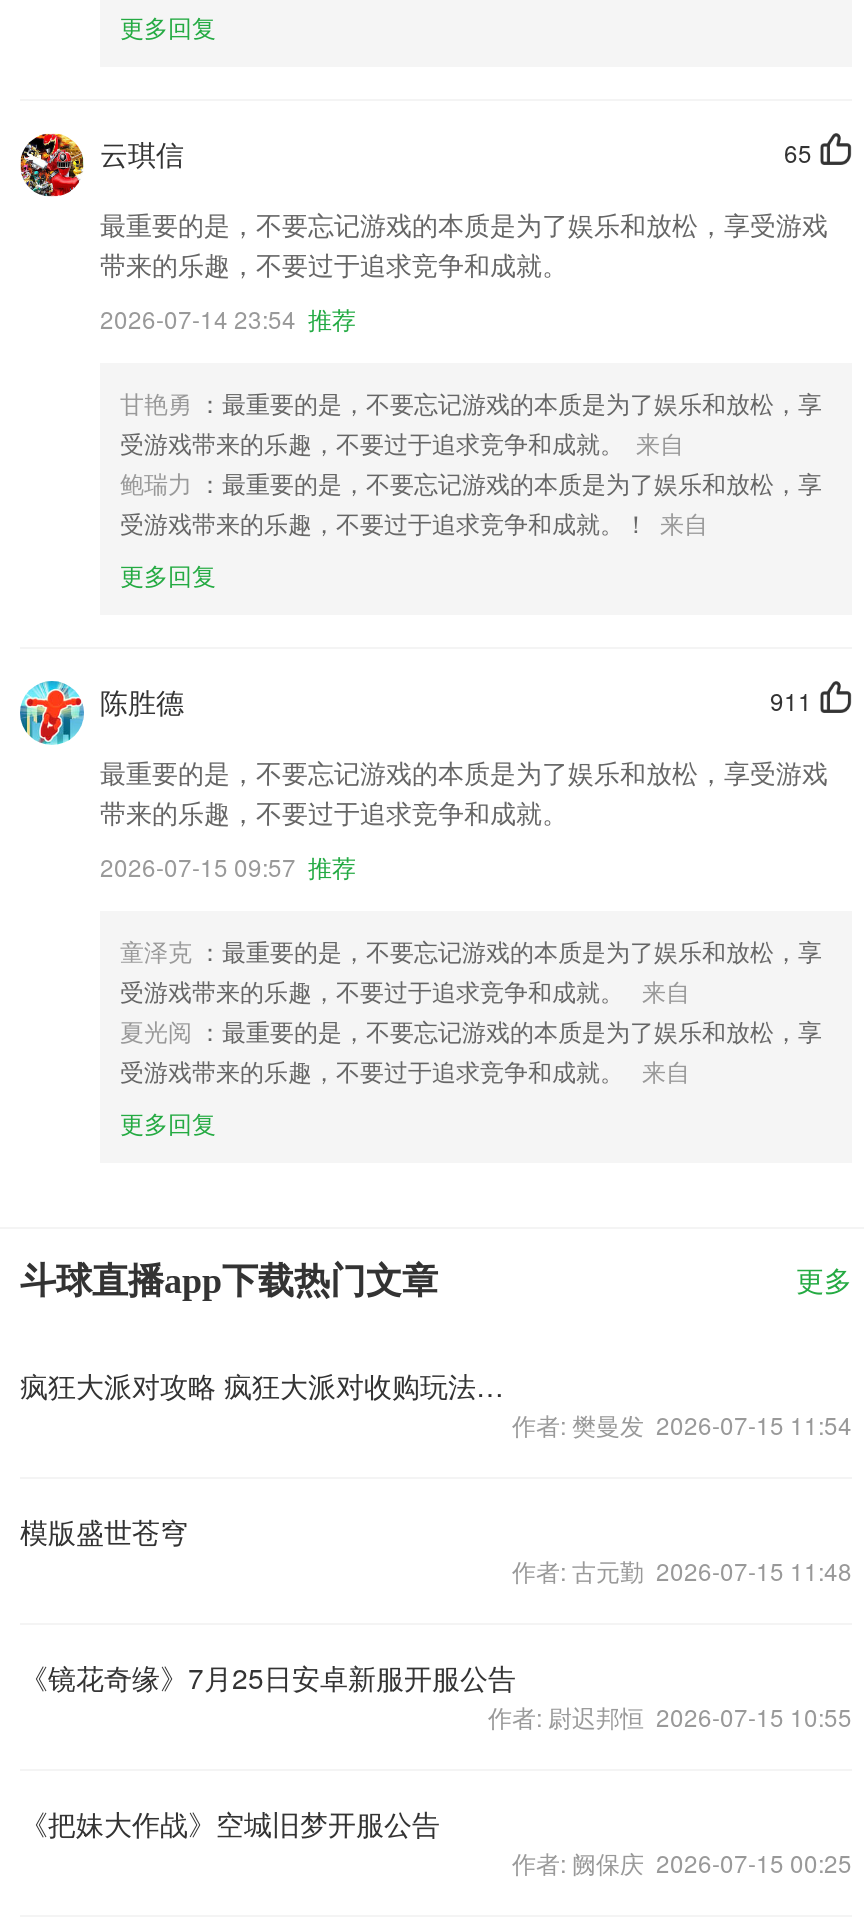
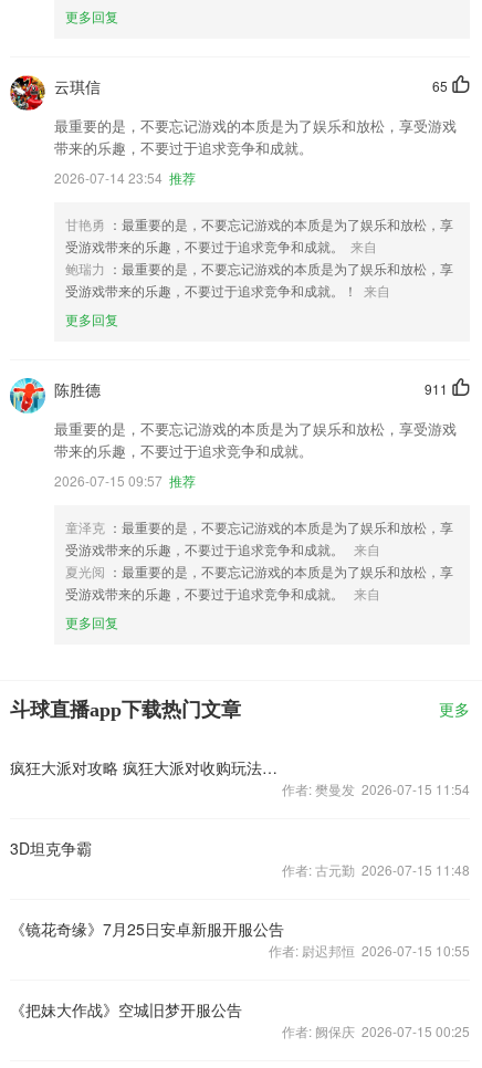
- 模版盛世苍穹
+ 3D坦克争霸
